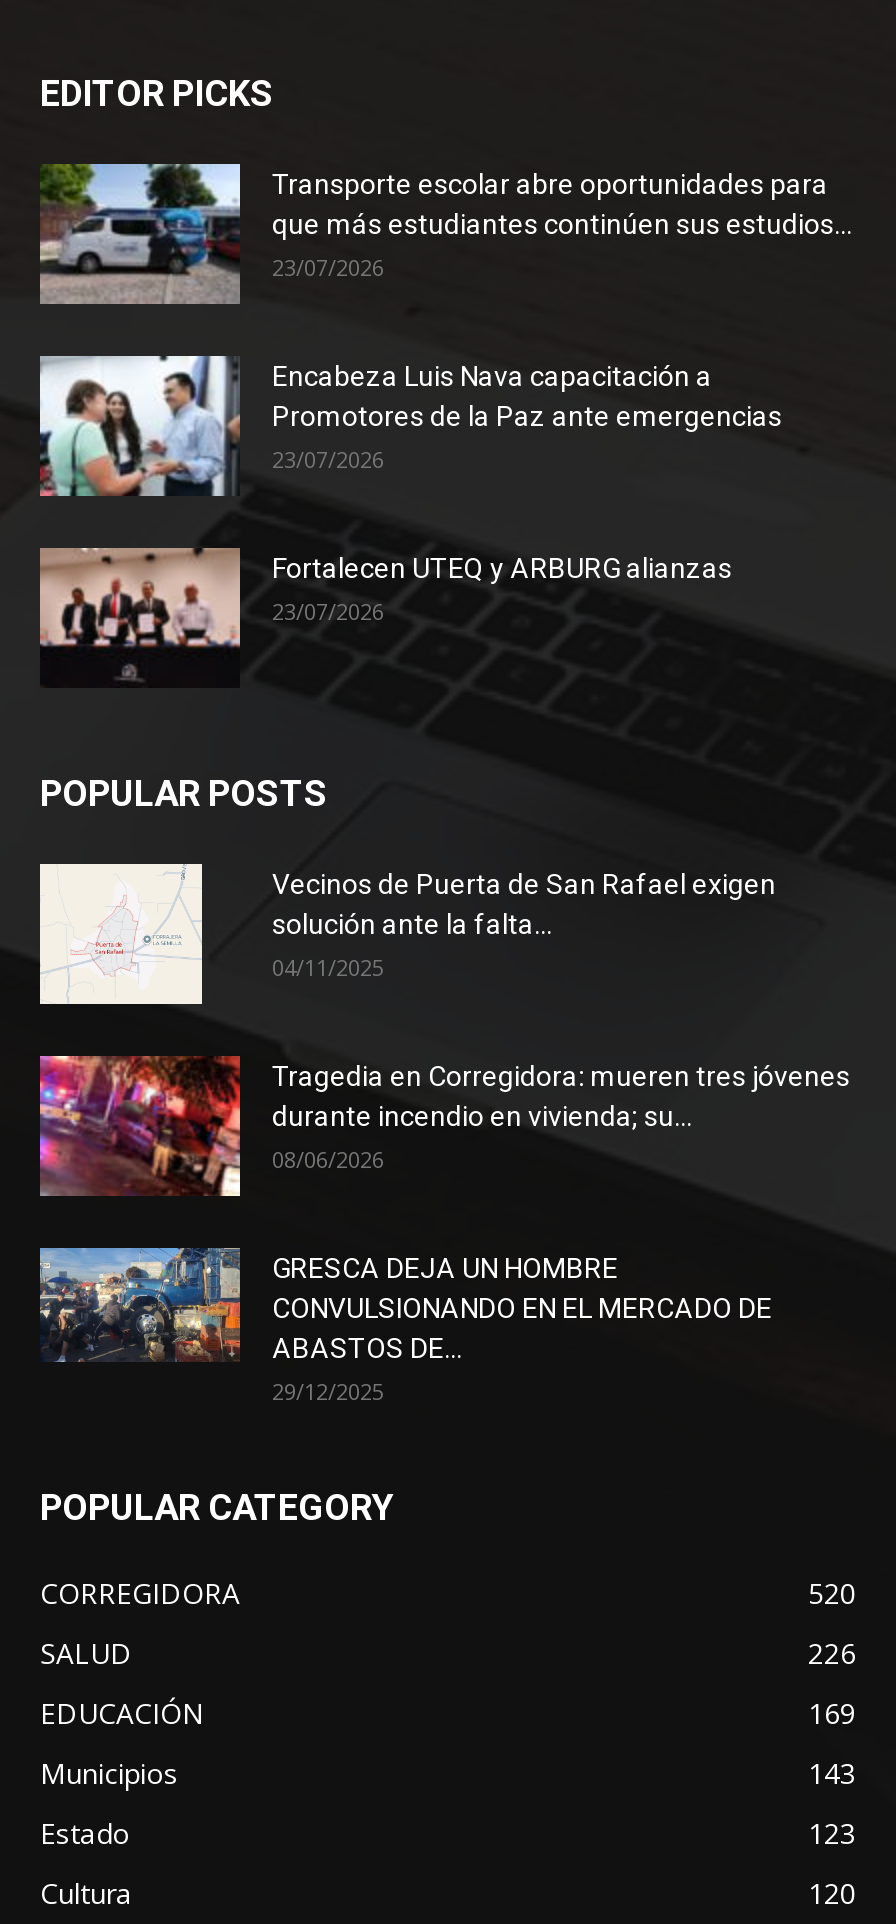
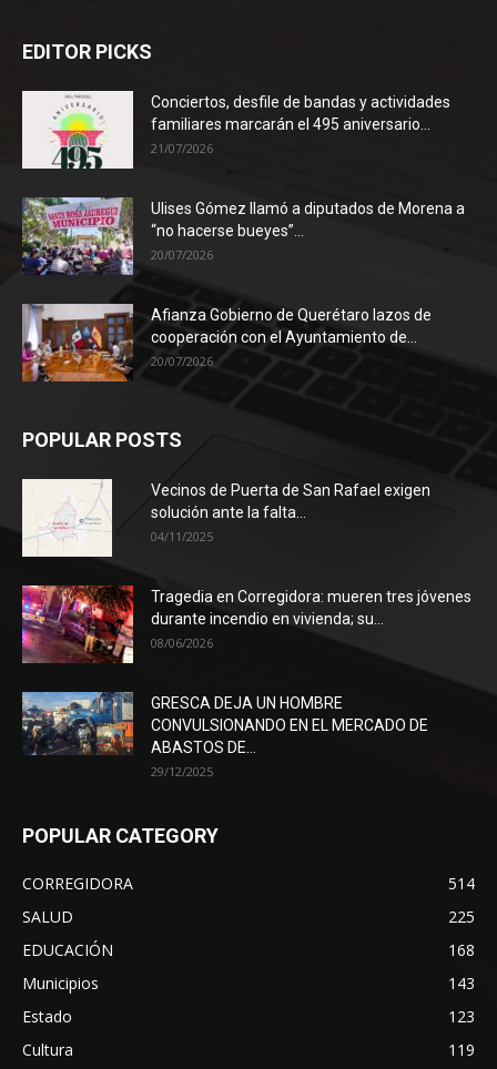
- [image]
- Transporte escolar abre oportunidades para
- que más estudiantes continúen sus estudios...
- 23/07/2026
+ [image]
+ Conciertos, desfile de bandas y actividades
+ familiares marcarán el 495 aniversario...
+ 21/07/2026

- [image]
- Encabeza Luis Nava capacitación a
- Promotores de la Paz ante emergencias
- 23/07/2026
+ [image]
+ Ulises Gómez llamó a diputados de Morena a
+ “no hacerse bueyes”...
+ 20/07/2026

- [image]
- Fortalecen UTEQ y ARBURG alianzas
- 23/07/2026
+ [image]
+ Afianza Gobierno de Querétaro lazos de
+ cooperación con el Ayuntamiento de...
+ 20/07/2026

- 520
+ 514

- 226
+ 225

- 169
+ 168

- 120
+ 119
